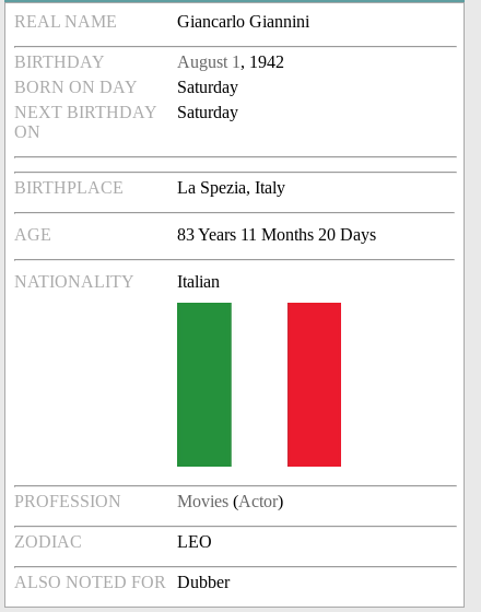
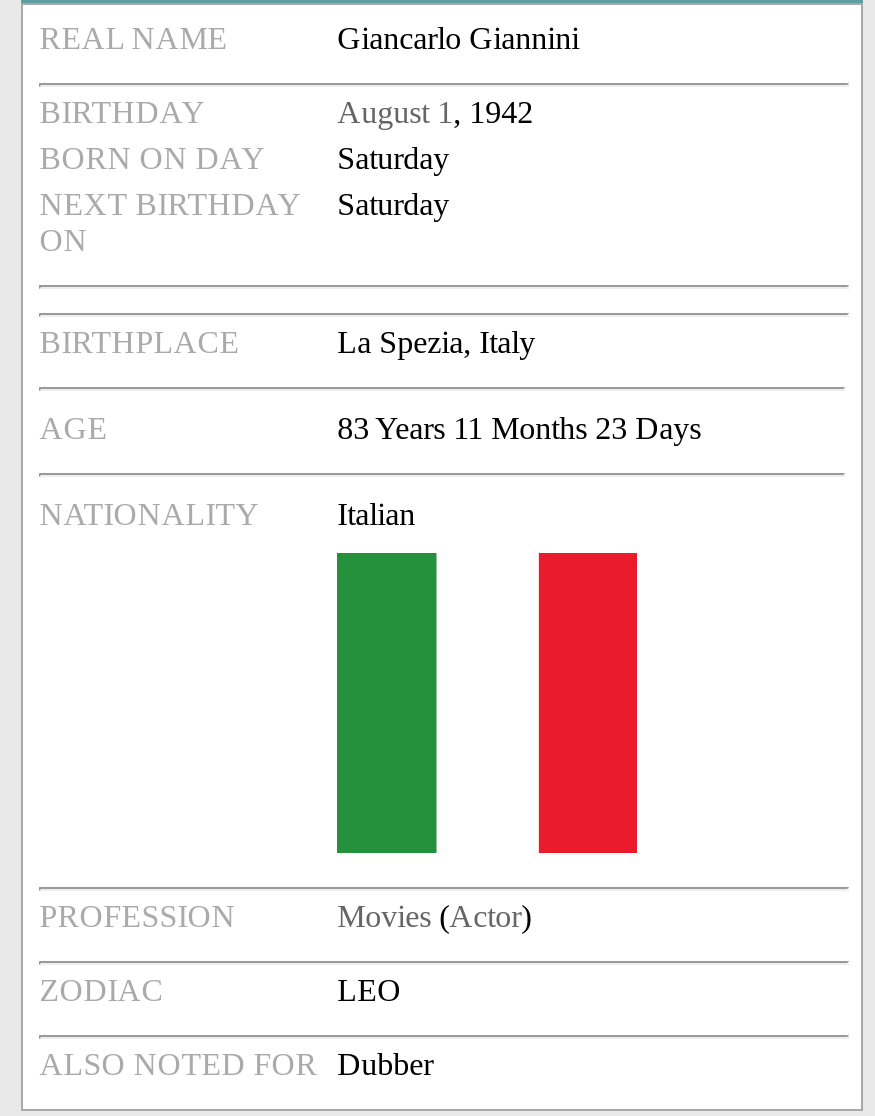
- 83 Years 11 Months 20 Days
+ 83 Years 11 Months 23 Days
